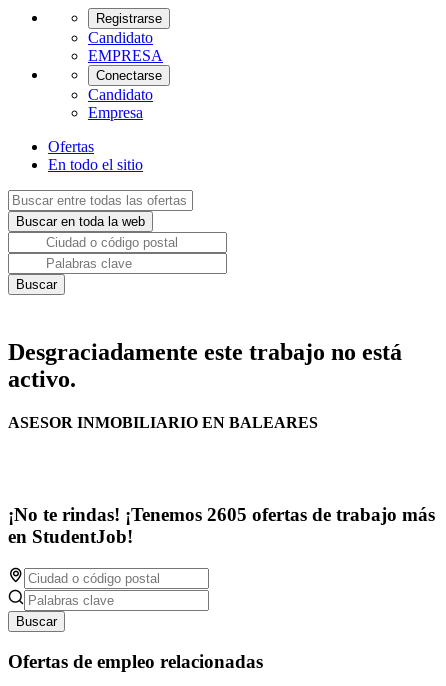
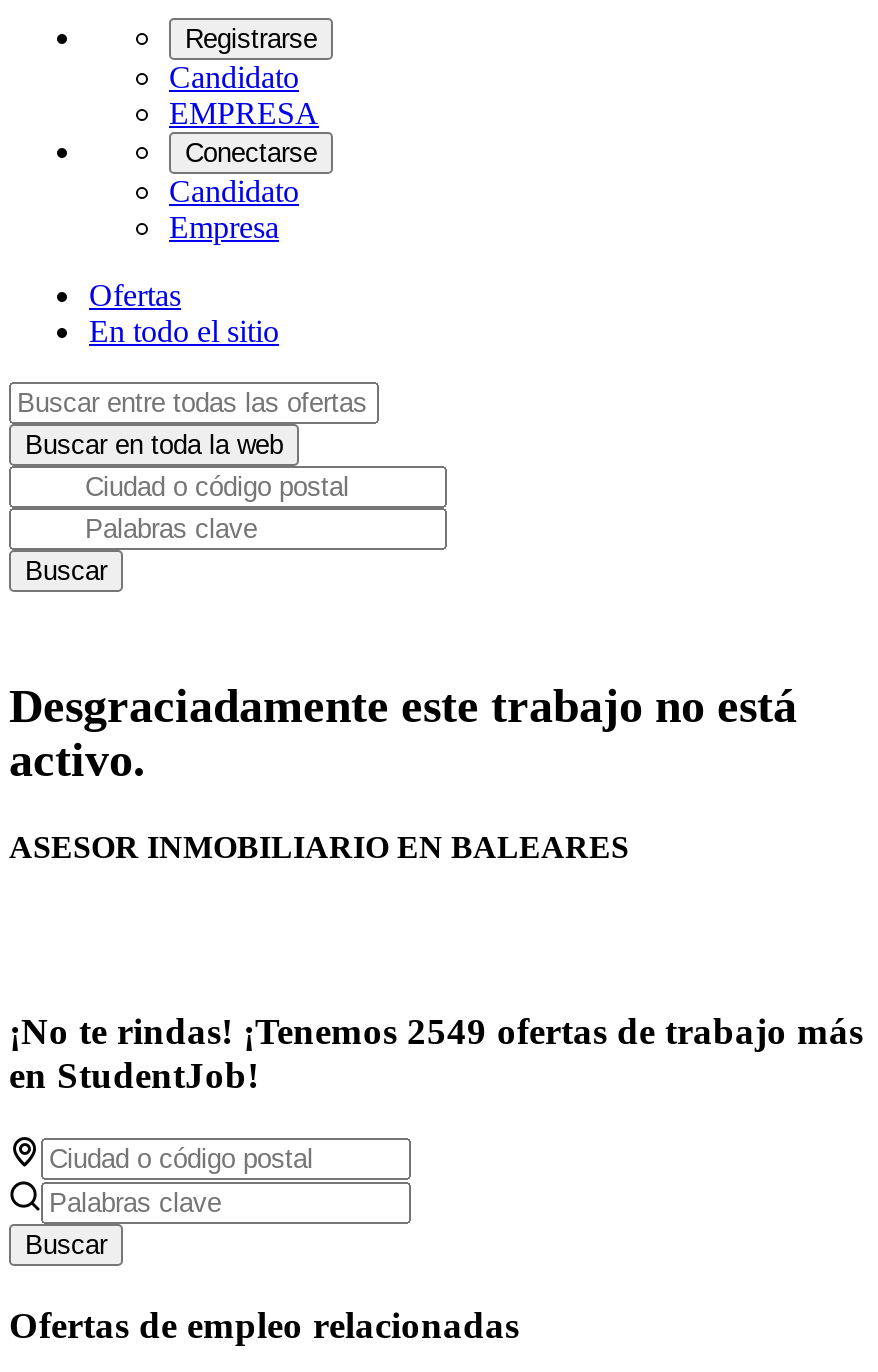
- ¡No te rindas! ¡Tenemos 2605 ofertas de trabajo más
+ ¡No te rindas! ¡Tenemos 2549 ofertas de trabajo más
